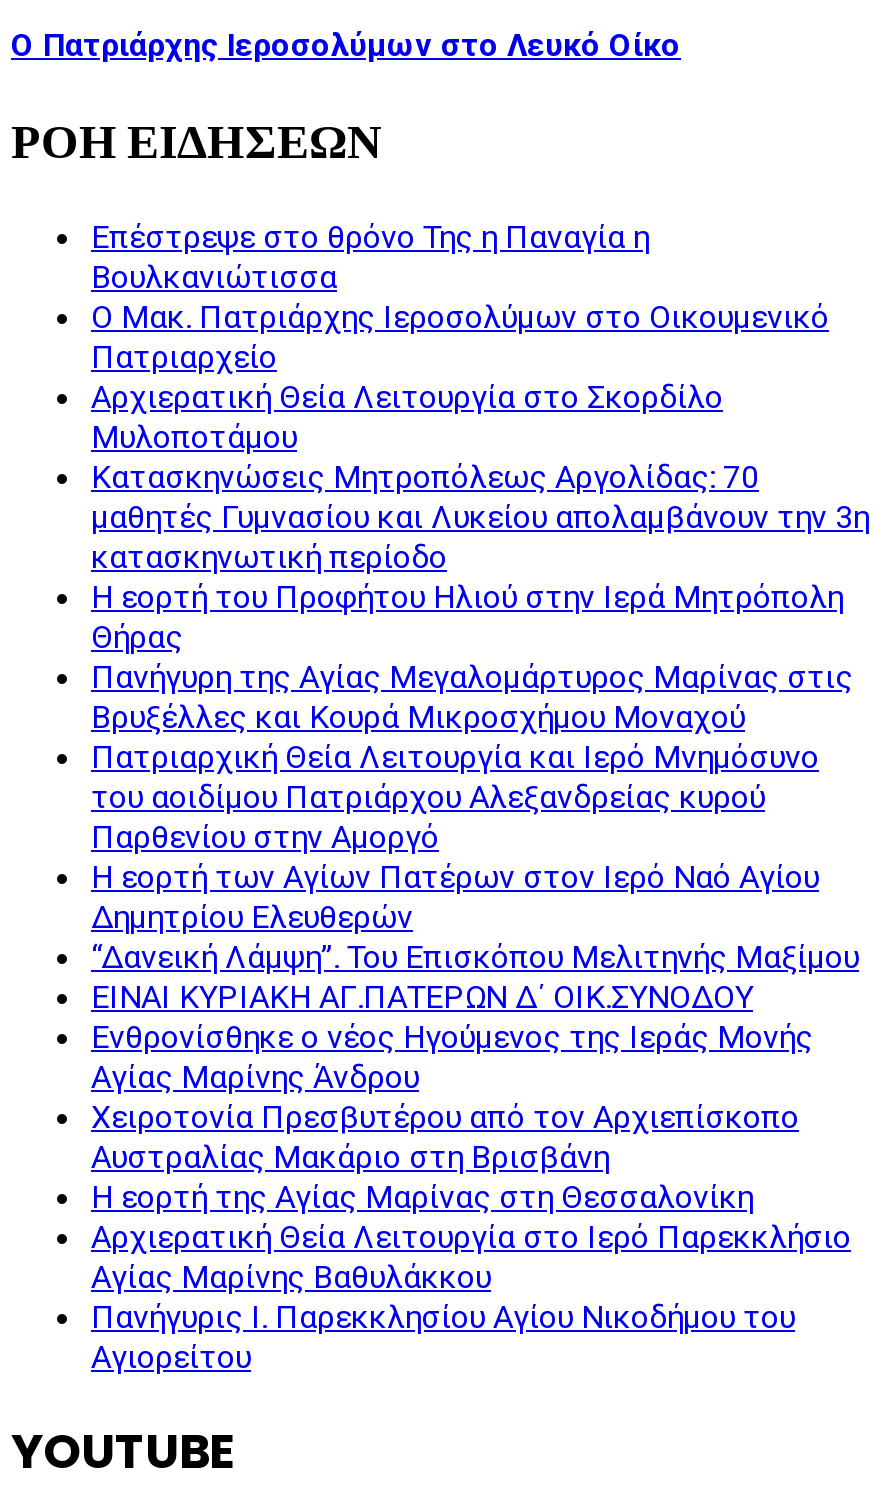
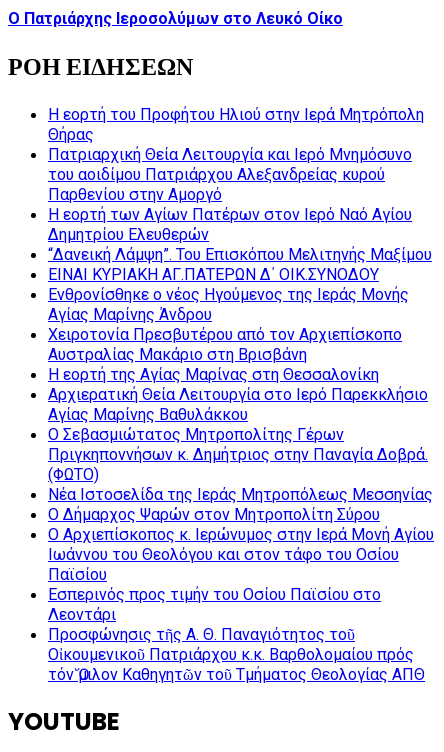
- Επέστρεψε στο θρόνο Της η Παναγία η
- Βουλκανιώτισσα
- Ο Μακ. Πατριάρχης Ιεροσολύμων στο Οικουμενικό
- Πατριαρχείο
- Αρχιερατική Θεία Λειτουργία στο Σκορδίλο
- Μυλοποτάμου
- Κατασκηνώσεις Μητροπόλεως Αργολίδας: 70
- μαθητές Γυμνασίου και Λυκείου απολαμβάνουν την 3η
- κατασκηνωτική περίοδο

moved up: Η εορτή του Προφήτου Ηλιού στην Ιερά Μητρόπολη | Θήρας

- Πανήγυρη της Αγίας Μεγαλομάρτυρος Μαρίνας στις
- Βρυξέλλες και Κουρά Μικροσχήμου Μοναχού

moved up: Πατριαρχική Θεία Λειτουργία και Ιερό Μνημόσυνο | του αοιδίμου Πατριάρχου Αλεξανδρείας κυρού | Παρθενίου στην Αμοργό | ... | Αρχιερατική Θεία Λειτουργία στο Ιερό Παρεκκλήσιο | Αγίας Μαρίνης Βαθυλάκκου

- Πανήγυρις Ι. Παρεκκλησίου Αγίου Νικοδήμου του
- Αγιορείτου
+ Ο Σεβασμιώτατος Μητροπολίτης Γέρων
+ Πριγκηποννήσων κ. Δημήτριος στην Παναγία Δοβρά.
+ (ΦΩΤΟ)
+ Νέα Ιστοσελίδα της Ιεράς Μητροπόλεως Μεσσηνίας
+ Ο Δήμαρχος Ψαρών στον Μητροπολίτη Σύρου
+ Ο Αρχιεπίσκοπος κ. Ιερώνυμος στην Ιερά Μονή Αγίου
+ Ιωάννου του Θεολόγου και στον τάφο του Οσίου
+ Παϊσίου
+ Εσπερινός προς τιμήν του Οσίου Παϊσίου στο
+ Λεοντάρι
+ Προσφώνησις τῆς Α. Θ. Παναγιότητος τοῦ
+ Οἰκουμενικοῦ Πατριάρχου κ.κ. Βαρθολομαίου πρός
+ τόν Ὅμιλον Καθηγητῶν τοῦ Τμήματος Θεολογίας ΑΠΘ
